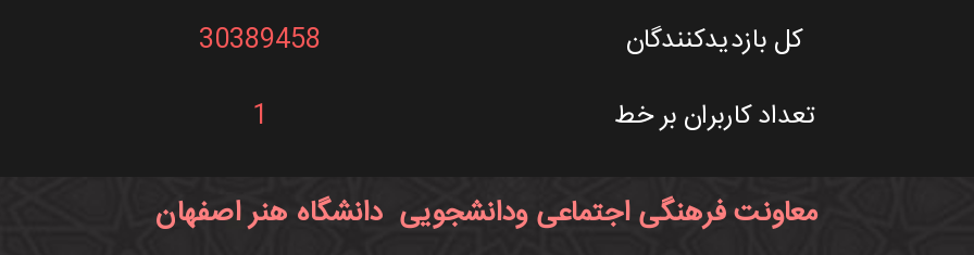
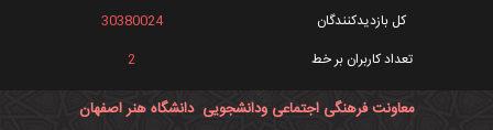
- 30389458
+ 30380024

- 1
+ 2
